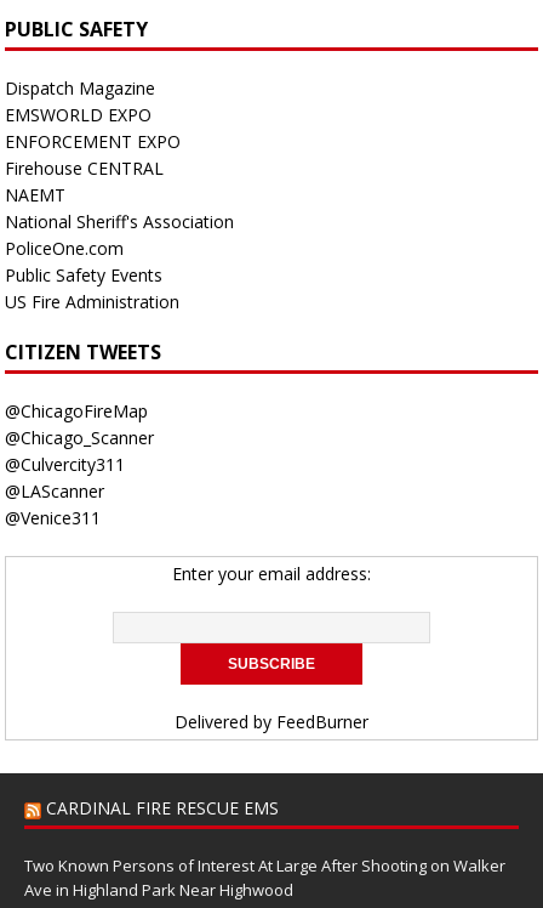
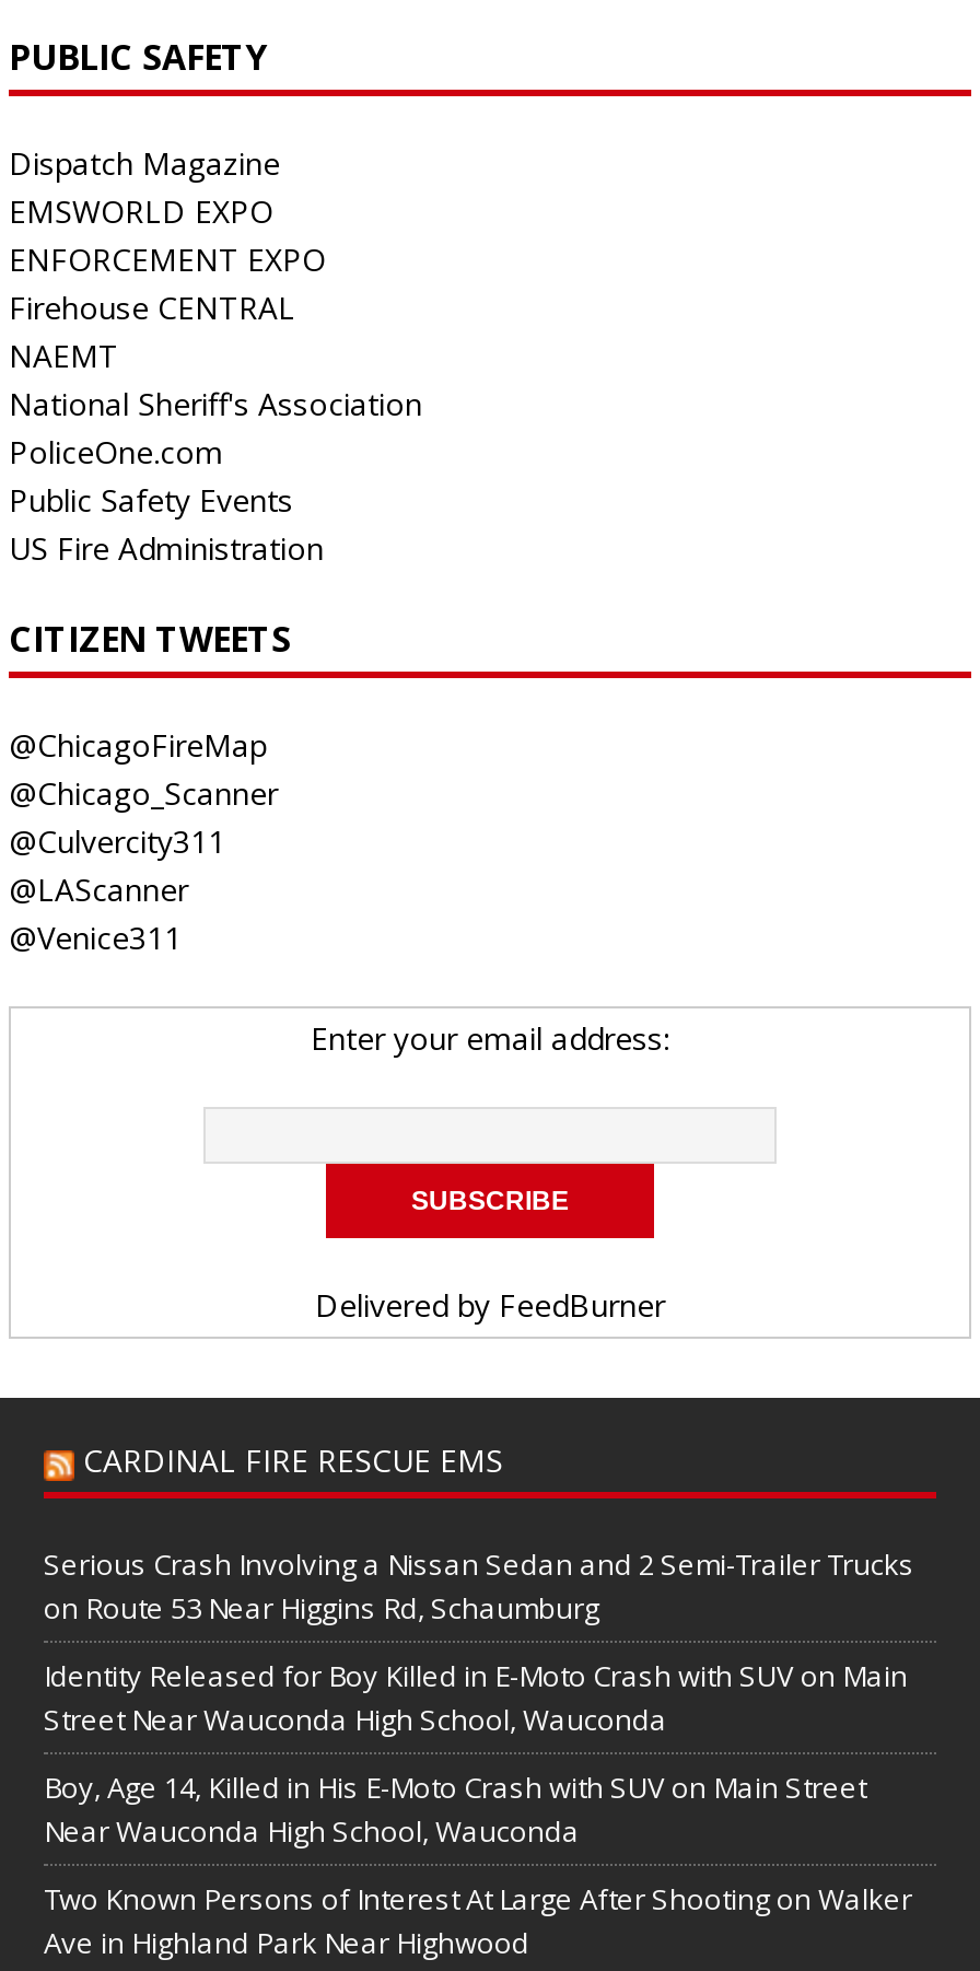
+ Serious Crash Involving a Nissan Sedan and 2 Semi-Trailer Trucks
+ on Route 53 Near Higgins Rd, Schaumburg
+ Identity Released for Boy Killed in E-Moto Crash with SUV on Main
+ Street Near Wauconda High School, Wauconda
+ Boy, Age 14, Killed in His E-Moto Crash with SUV on Main Street
+ Near Wauconda High School, Wauconda
